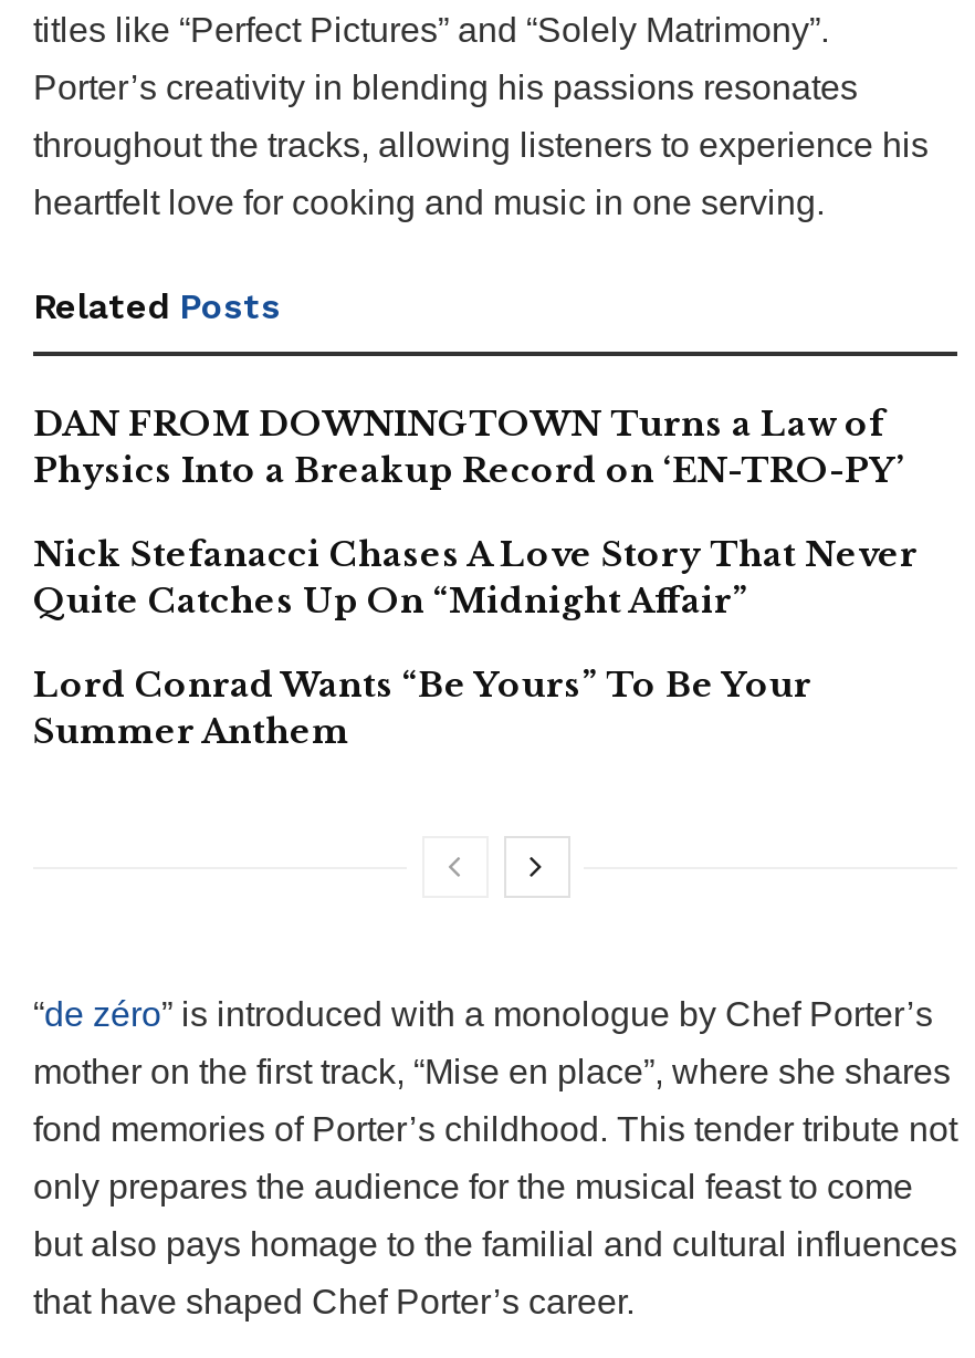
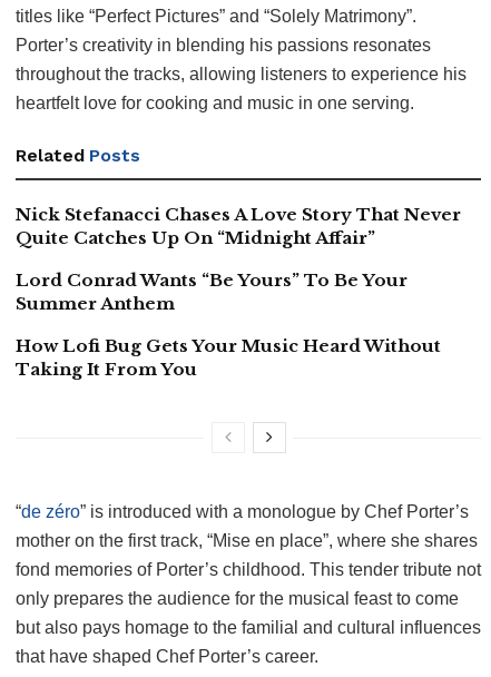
- DAN FROM DOWNINGTOWN Turns a Law of
- Physics Into a Breakup Record on ‘EN-TRO-PY’

moved up: Nick Stefanacci Chases A Love Story That Never | Quite Catches Up On “Midnight Affair” | Lord Conrad Wants “Be Yours” To Be Your | Summer Anthem

+ How Lofi Bug Gets Your Music Heard Without
+ Taking It From You
